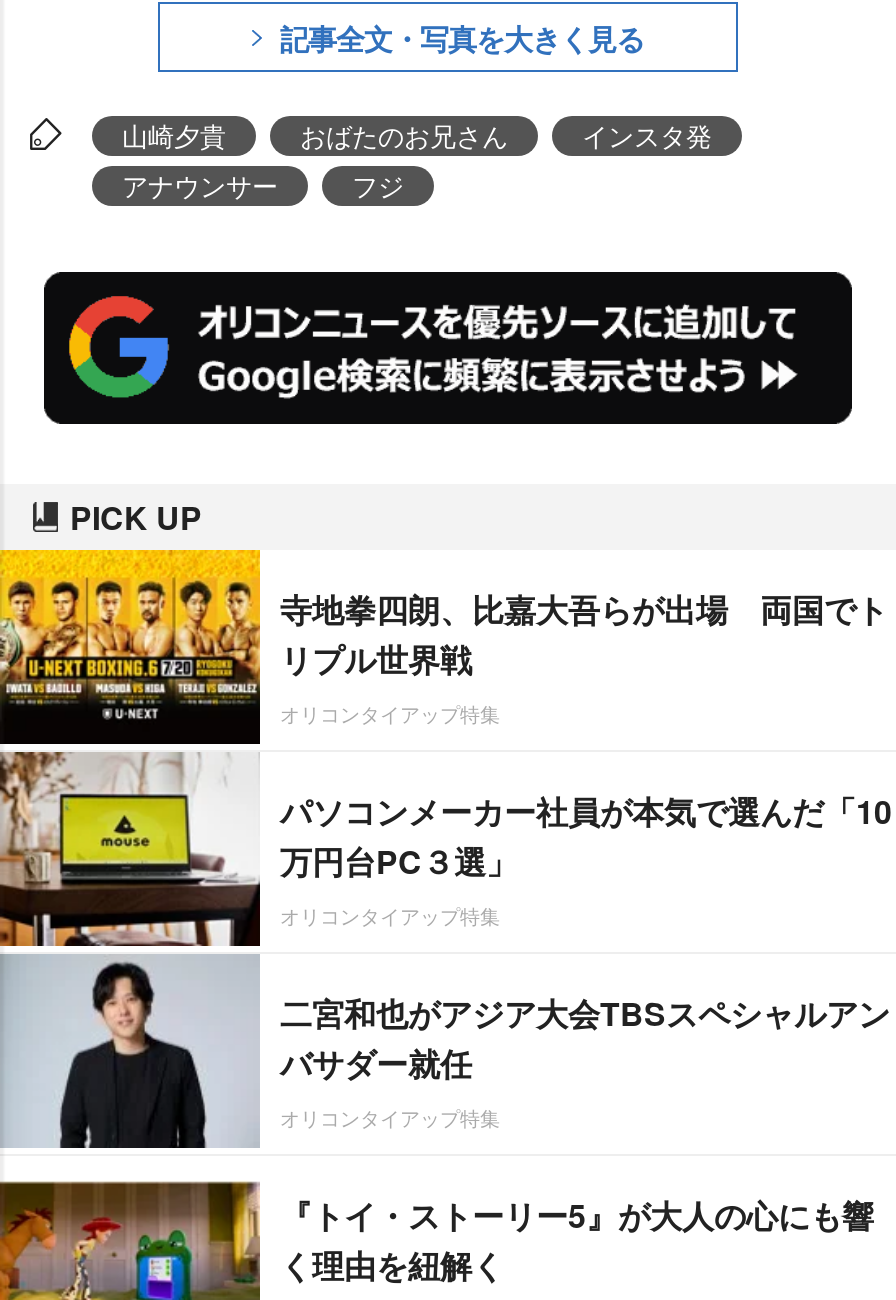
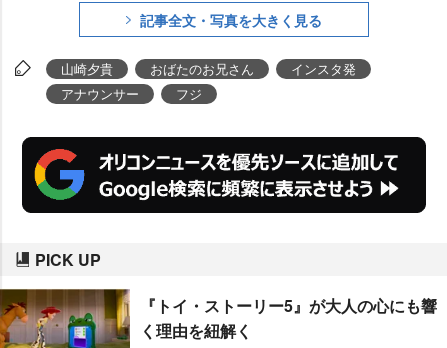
- [image]
- 寺地拳四朗、比嘉大吾らが出場 両国でト
- リプル世界戦
- オリコンタイアップ特集
- パソコンメーカー社員が本気で選んだ「10
- 万円台PC３選」
- オリコンタイアップ特集
- 二宮和也がアジア大会TBSスペシャルアン
- バサダー就任
- オリコンタイアップ特集
